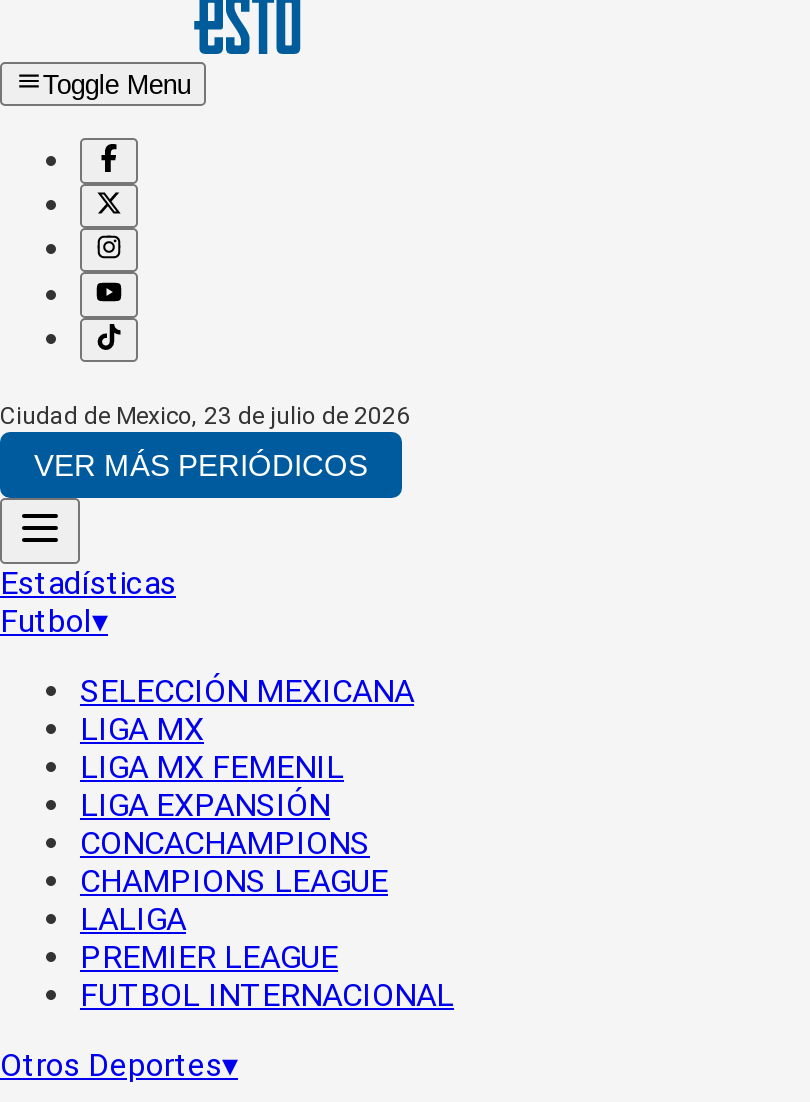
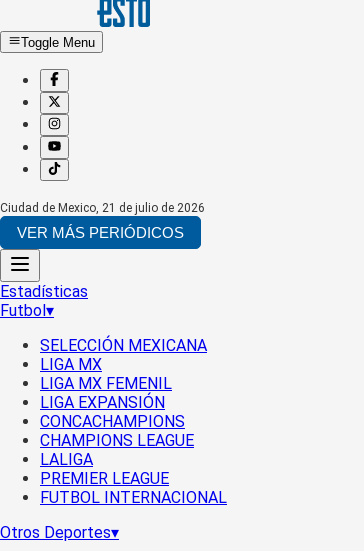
- Ciudad de Mexico, 23 de julio de 2026
+ Ciudad de Mexico, 21 de julio de 2026
